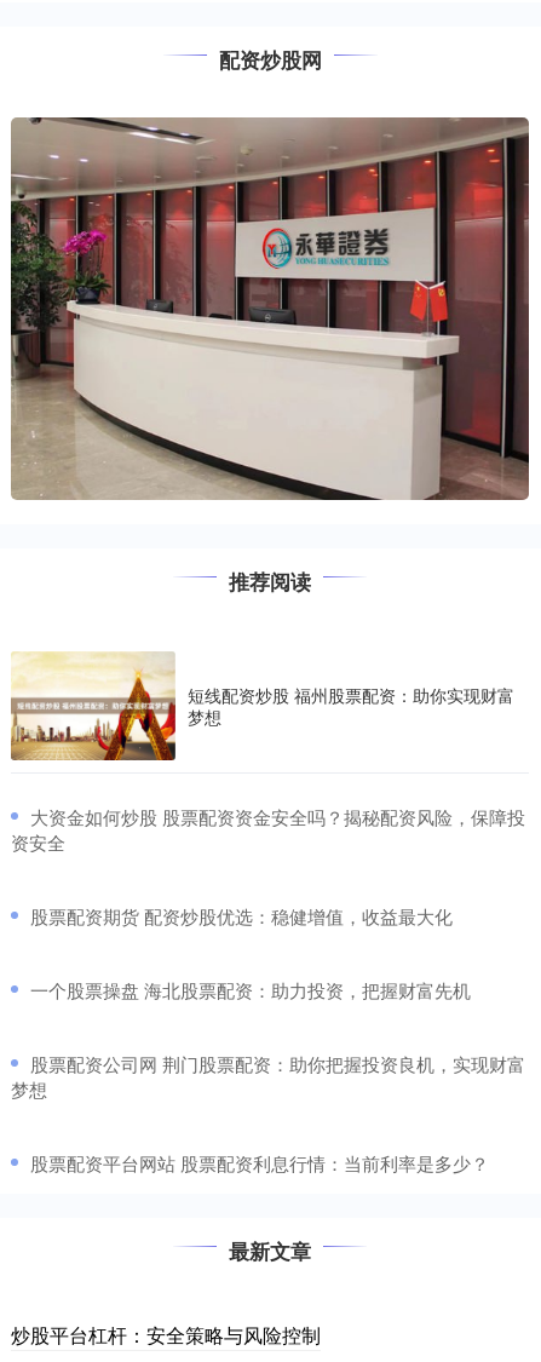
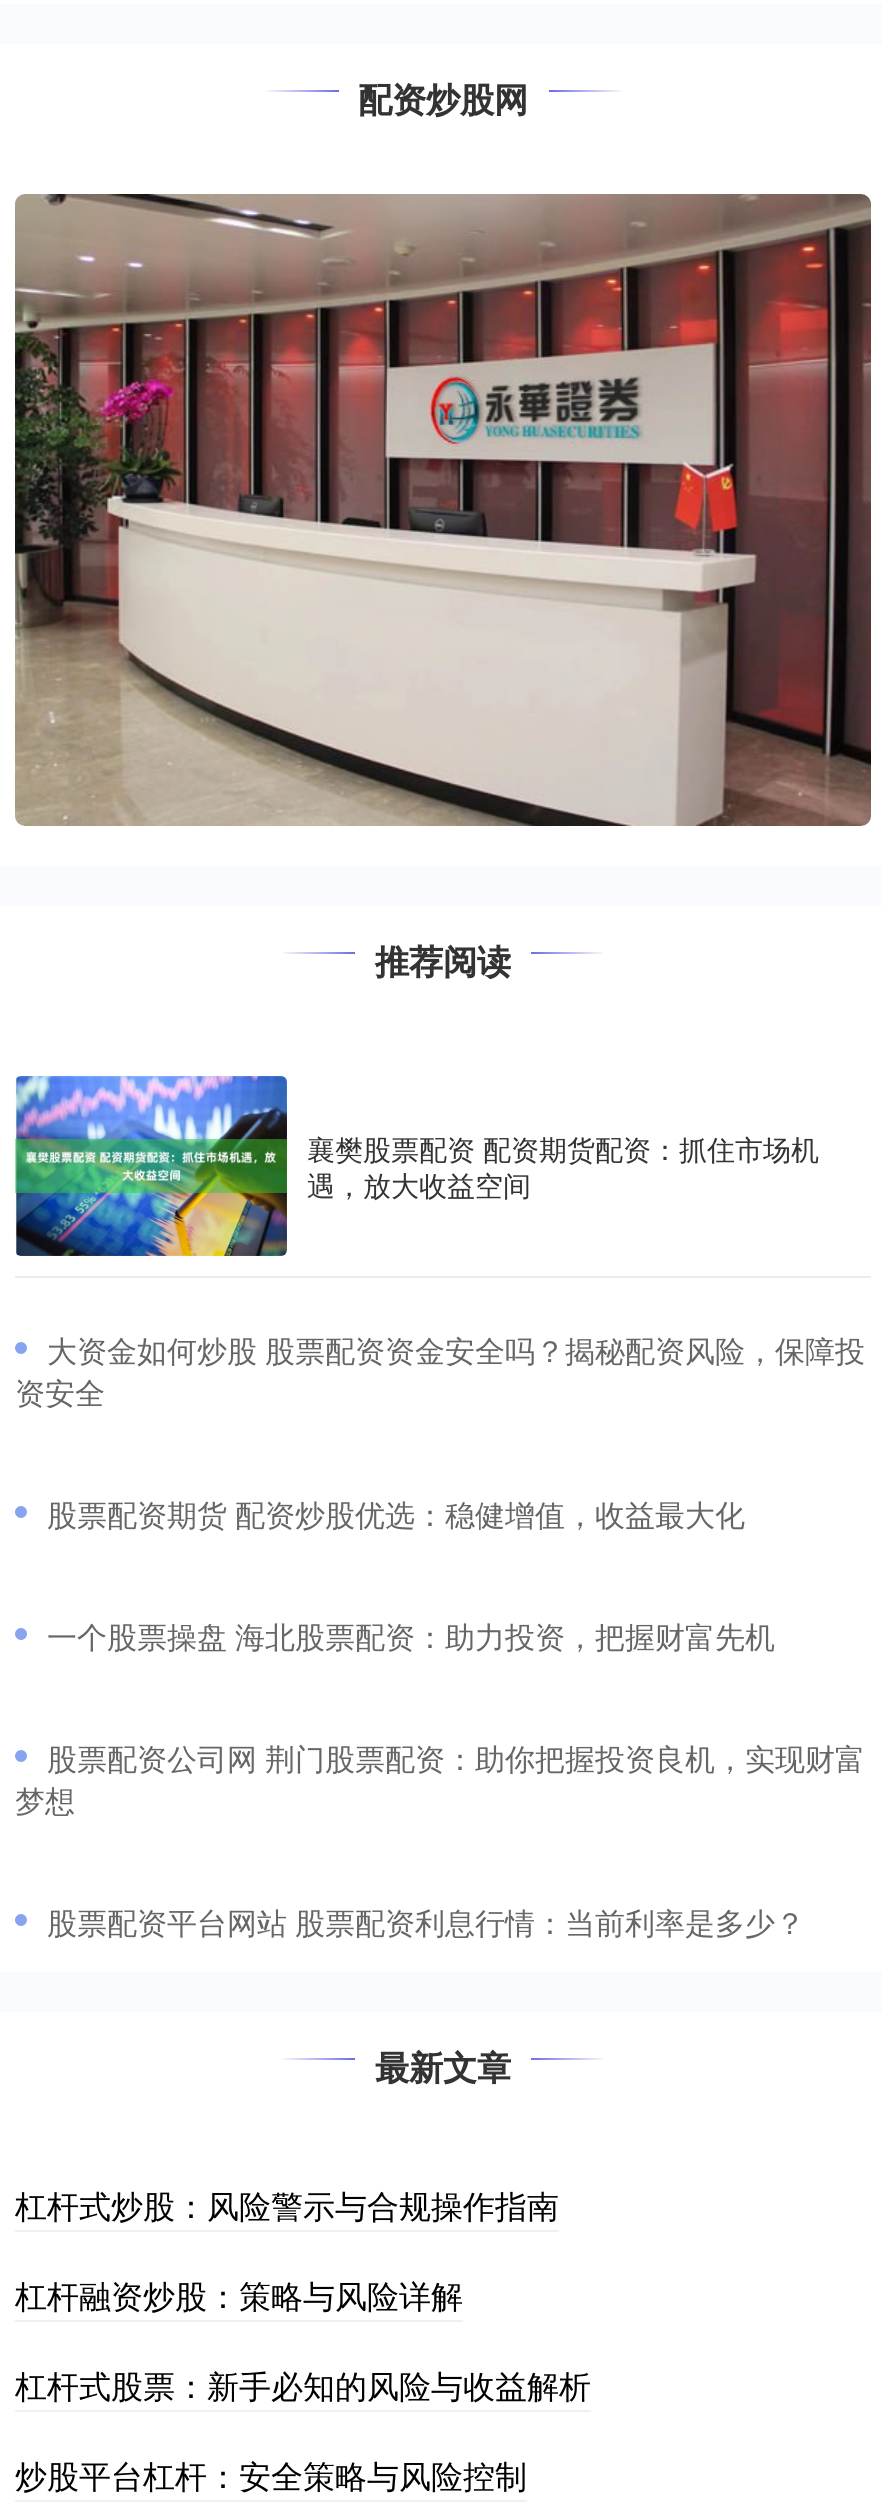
- [image]
- 短线配资炒股 福州股票配资：助你实现财富
- 梦想
+ [image]
+ 襄樊股票配资 配资期货配资：抓住市场机
+ 遇，放大收益空间

+ 杠杆式炒股：风险警示与合规操作指南
+ 杠杆融资炒股：策略与风险详解
+ 杠杆式股票：新手必知的风险与收益解析
